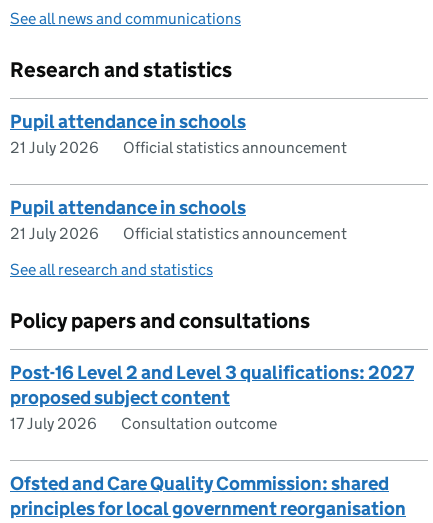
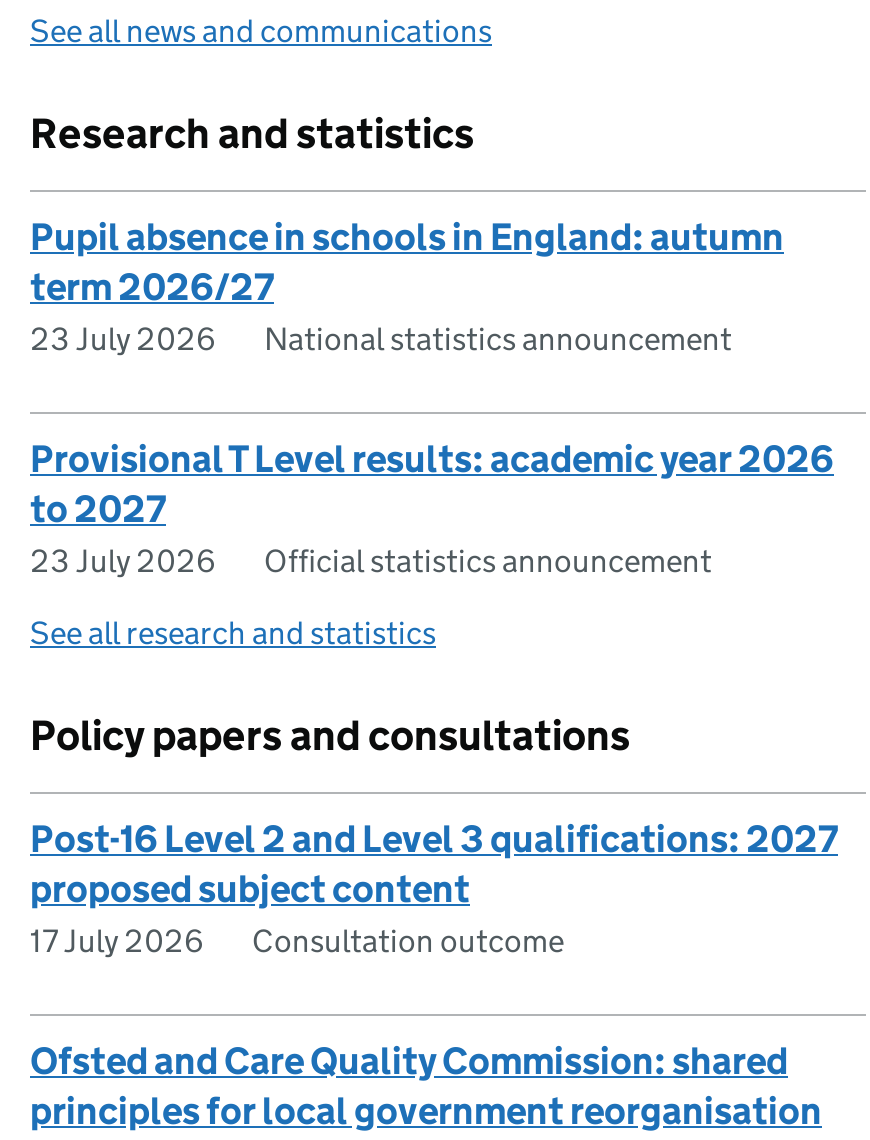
- Pupil attendance in schools
- 21 July 2026
- Official statistics announcement
+ Pupil absence in schools in England: autumn
+ term 2026/27
+ 23 July 2026
+ National statistics announcement

- Pupil attendance in schools
- 21 July 2026
+ Provisional T Level results: academic year 2026
+ to 2027
+ 23 July 2026
